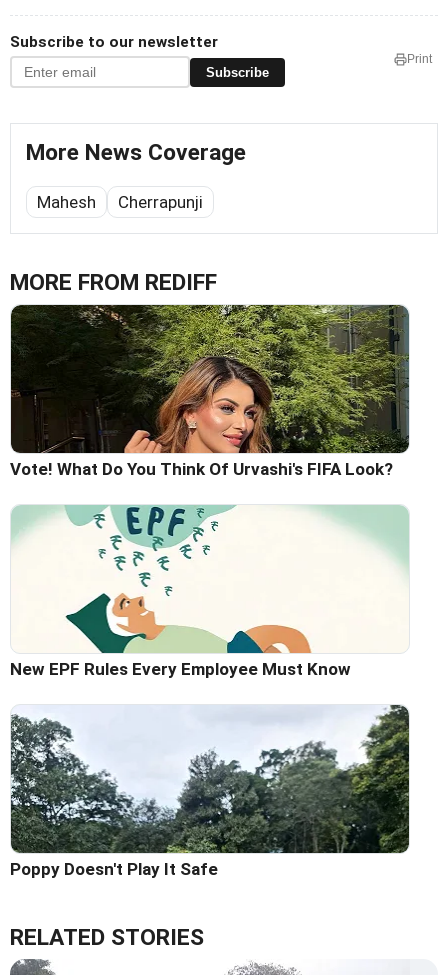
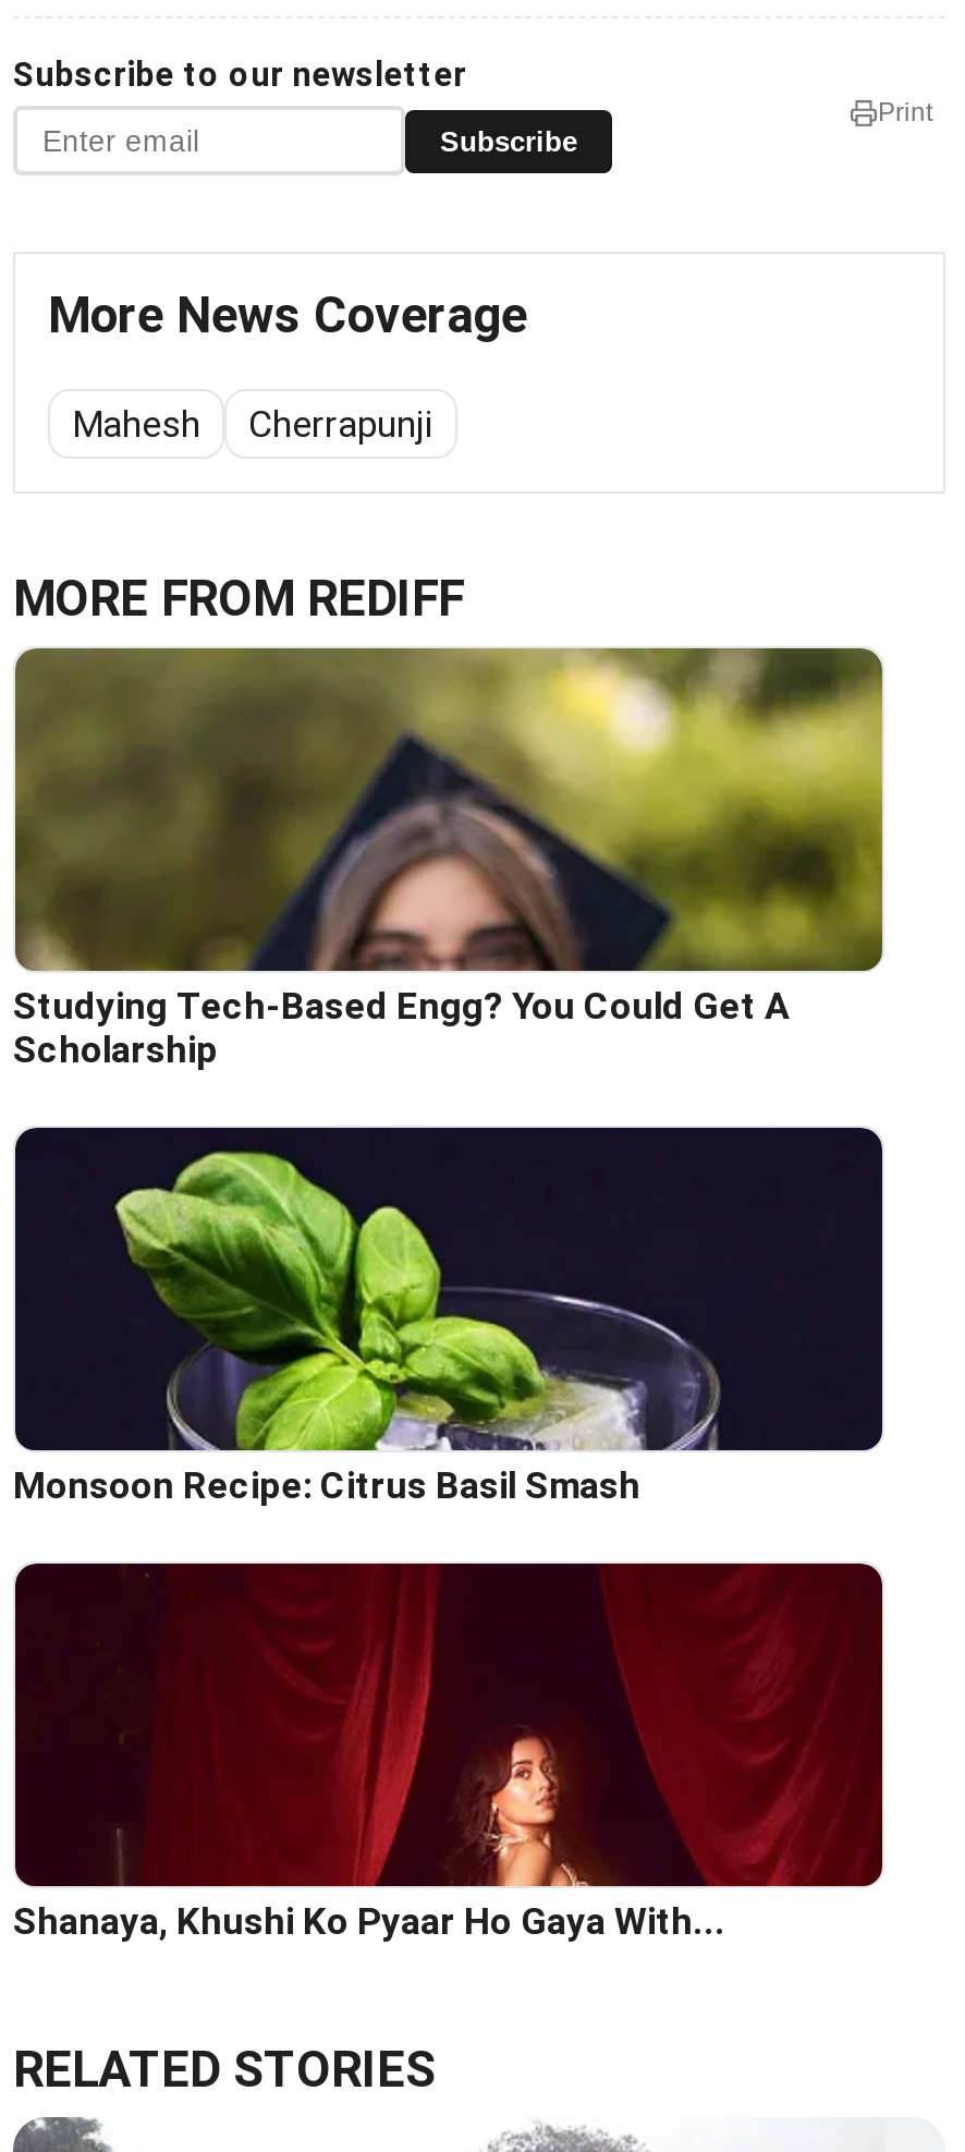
- [image]
- Vote! What Do You Think Of Urvashi's FIFA Look?
+ [image]
+ Studying Tech-Based Engg? You Could Get A
+ Scholarship

- [image]
- New EPF Rules Every Employee Must Know
+ [image]
+ Monsoon Recipe: Citrus Basil Smash

- [image]
- Poppy Doesn't Play It Safe
+ [image]
+ Shanaya, Khushi Ko Pyaar Ho Gaya With...
